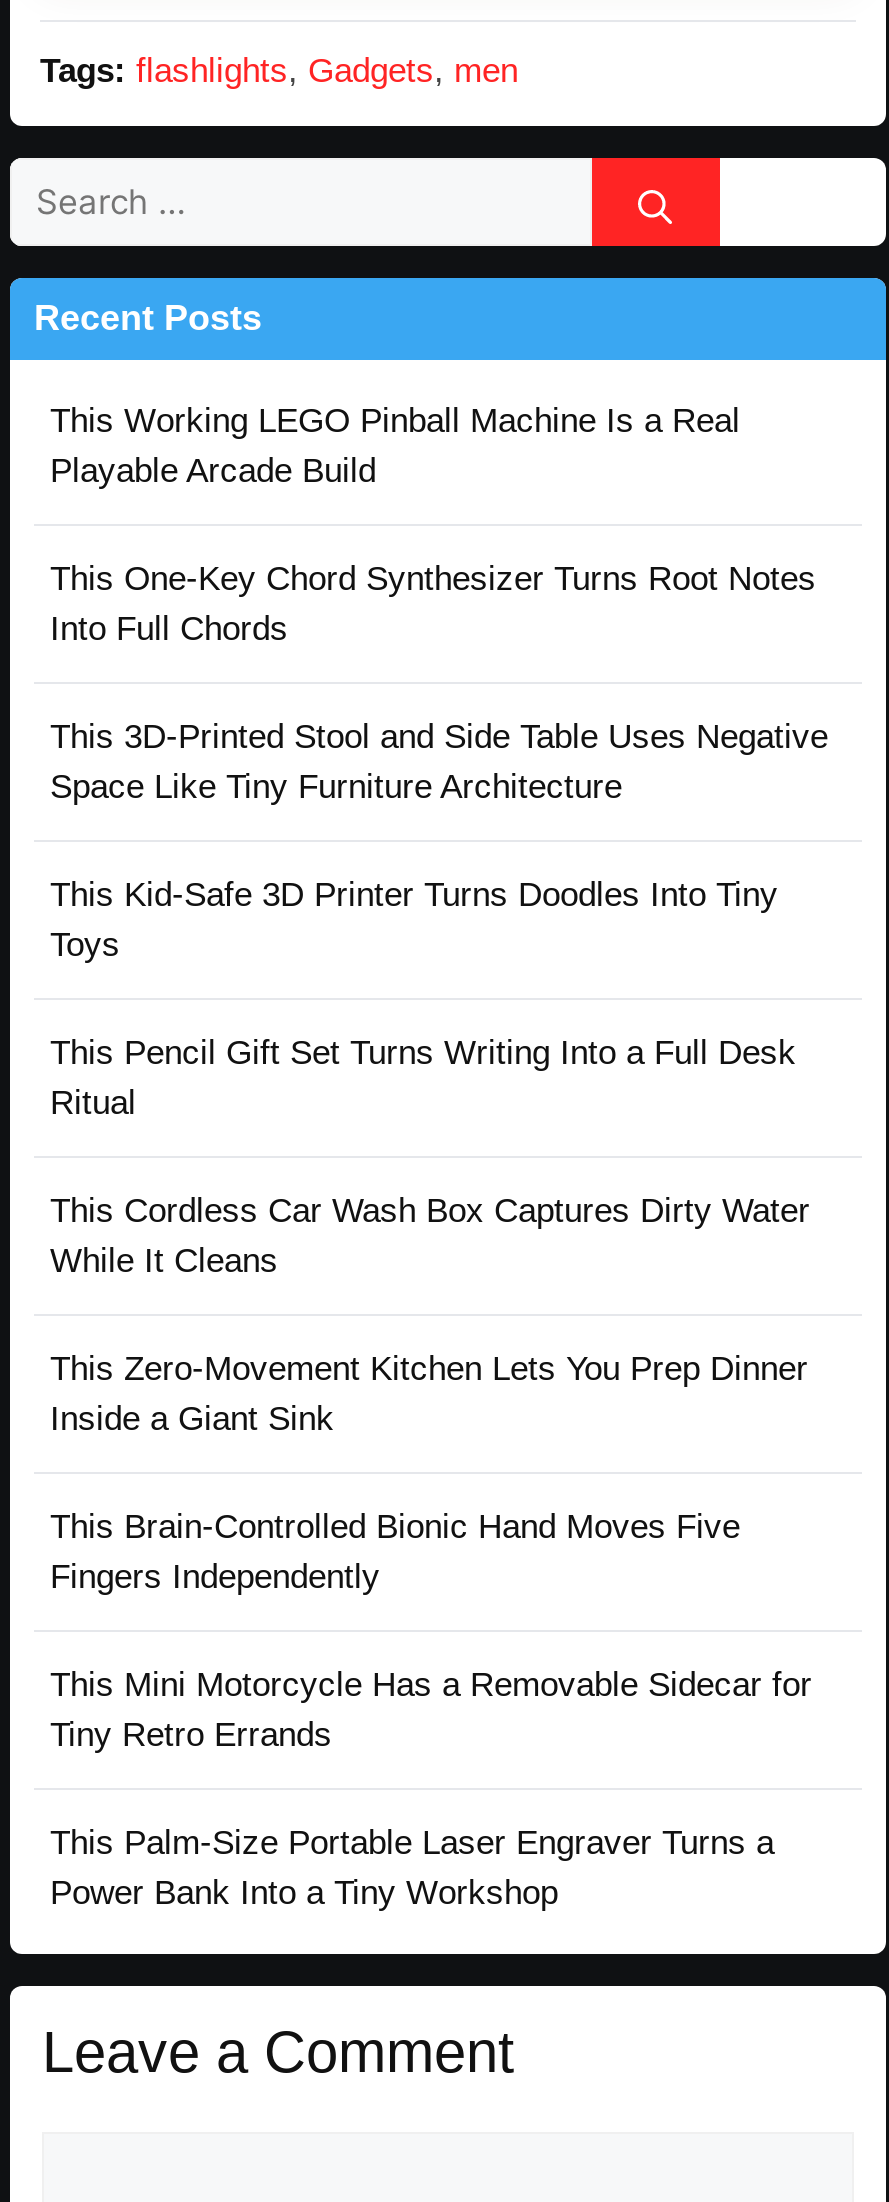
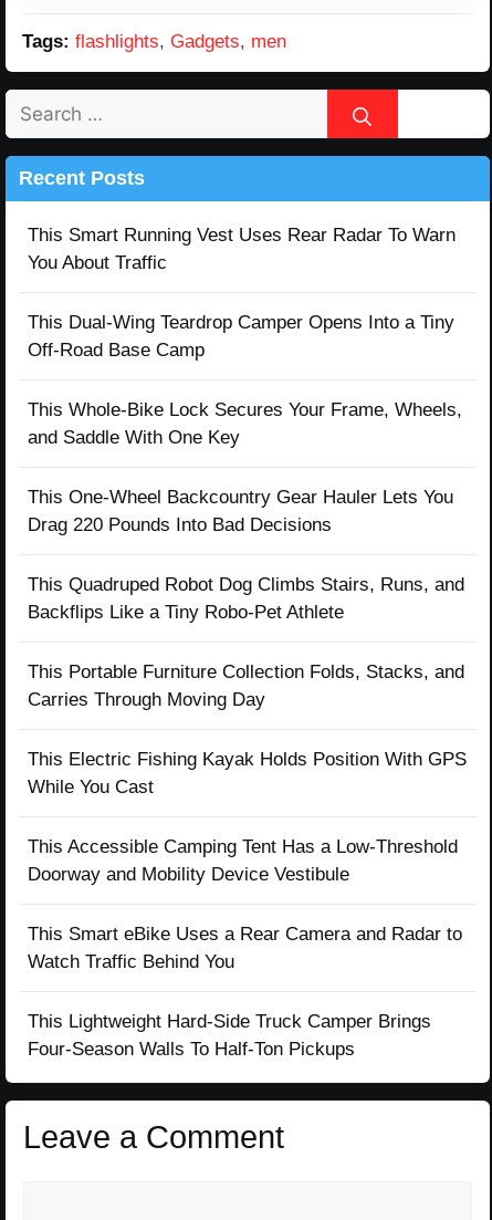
- This Working LEGO Pinball Machine Is a Real
- Playable Arcade Build
+ This Smart Running Vest Uses Rear Radar To Warn
+ You About Traffic

- This One-Key Chord Synthesizer Turns Root Notes
- Into Full Chords
+ This Dual-Wing Teardrop Camper Opens Into a Tiny
+ Off-Road Base Camp

- This 3D-Printed Stool and Side Table Uses Negative
- Space Like Tiny Furniture Architecture
+ This Whole-Bike Lock Secures Your Frame, Wheels,
+ and Saddle With One Key

- This Kid-Safe 3D Printer Turns Doodles Into Tiny
- Toys
+ This One-Wheel Backcountry Gear Hauler Lets You
+ Drag 220 Pounds Into Bad Decisions

- This Pencil Gift Set Turns Writing Into a Full Desk
- Ritual
+ This Quadruped Robot Dog Climbs Stairs, Runs, and
+ Backflips Like a Tiny Robo-Pet Athlete

- This Cordless Car Wash Box Captures Dirty Water
- While It Cleans
+ This Portable Furniture Collection Folds, Stacks, and
+ Carries Through Moving Day

- This Zero-Movement Kitchen Lets You Prep Dinner
- Inside a Giant Sink
+ This Electric Fishing Kayak Holds Position With GPS
+ While You Cast

- This Brain-Controlled Bionic Hand Moves Five
- Fingers Independently
+ This Accessible Camping Tent Has a Low-Threshold
+ Doorway and Mobility Device Vestibule

- This Mini Motorcycle Has a Removable Sidecar for
- Tiny Retro Errands
+ This Smart eBike Uses a Rear Camera and Radar to
+ Watch Traffic Behind You

- This Palm-Size Portable Laser Engraver Turns a
- Power Bank Into a Tiny Workshop
+ This Lightweight Hard-Side Truck Camper Brings
+ Four-Season Walls To Half-Ton Pickups
